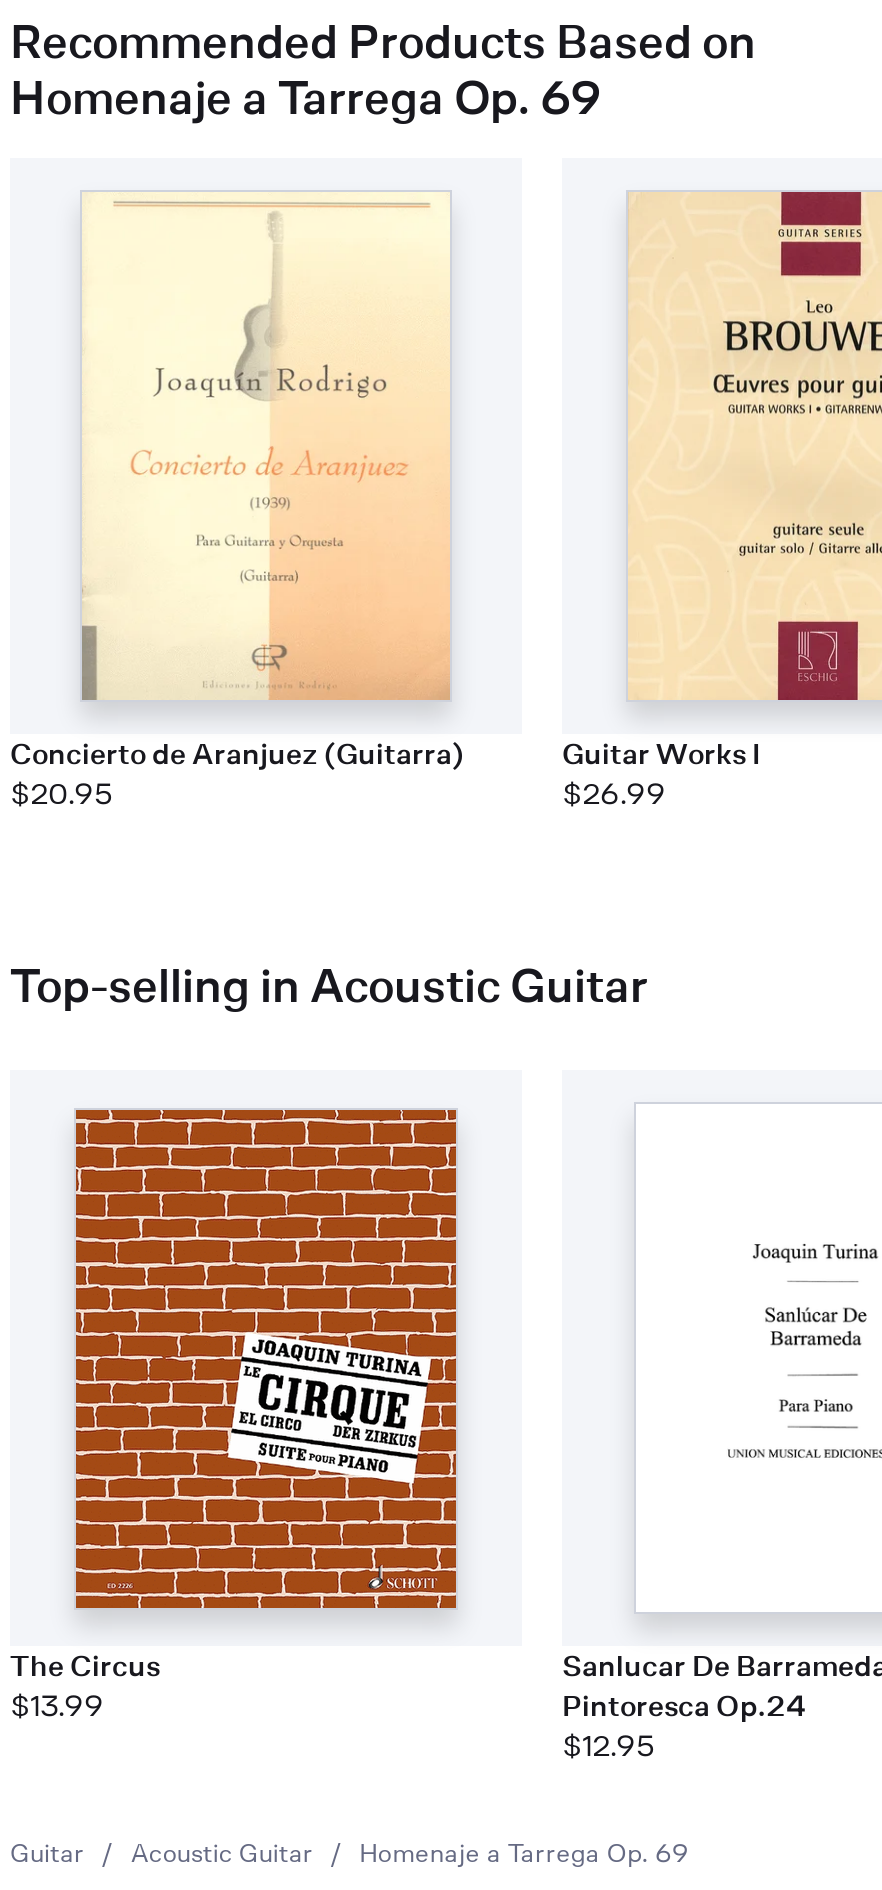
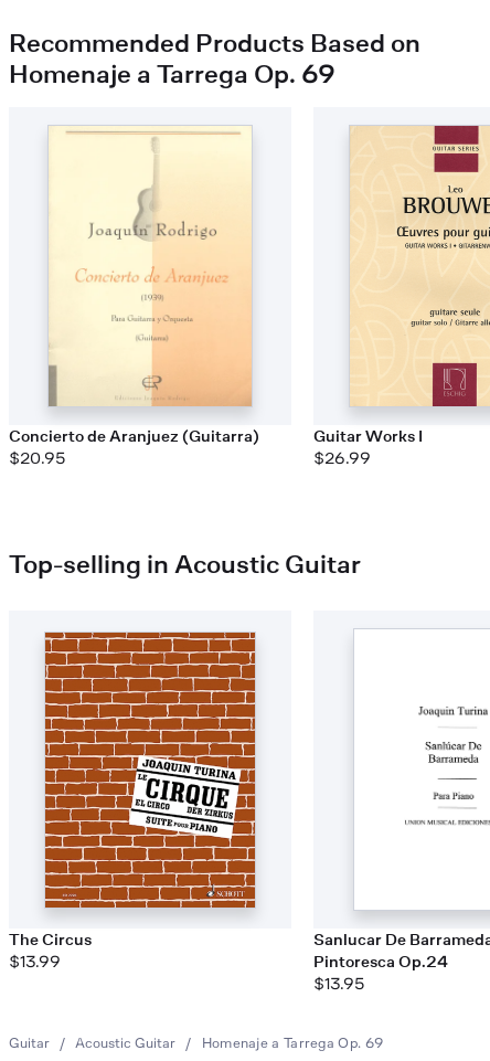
- $12.95
+ $13.95
